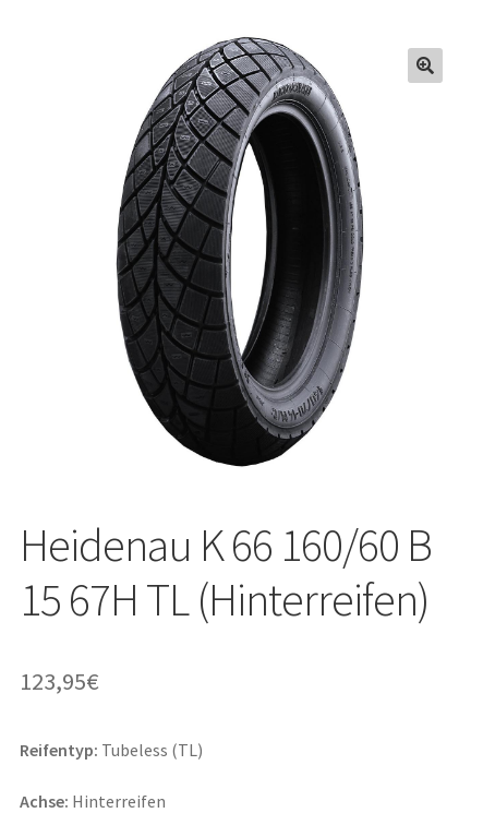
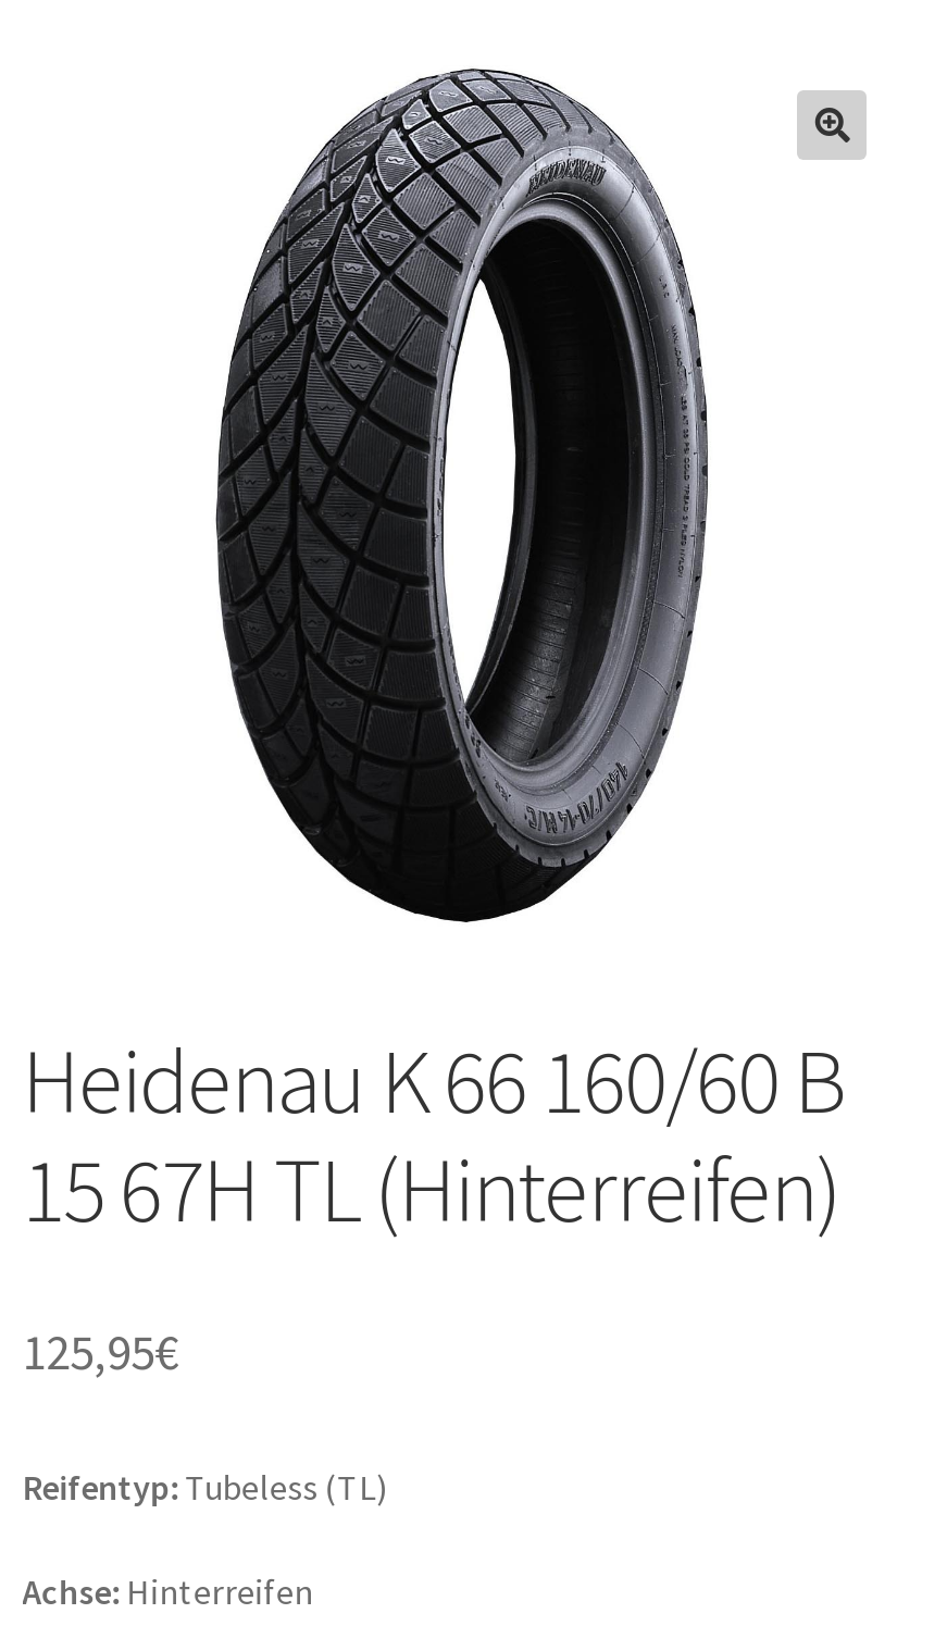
- 123,95€
+ 125,95€
